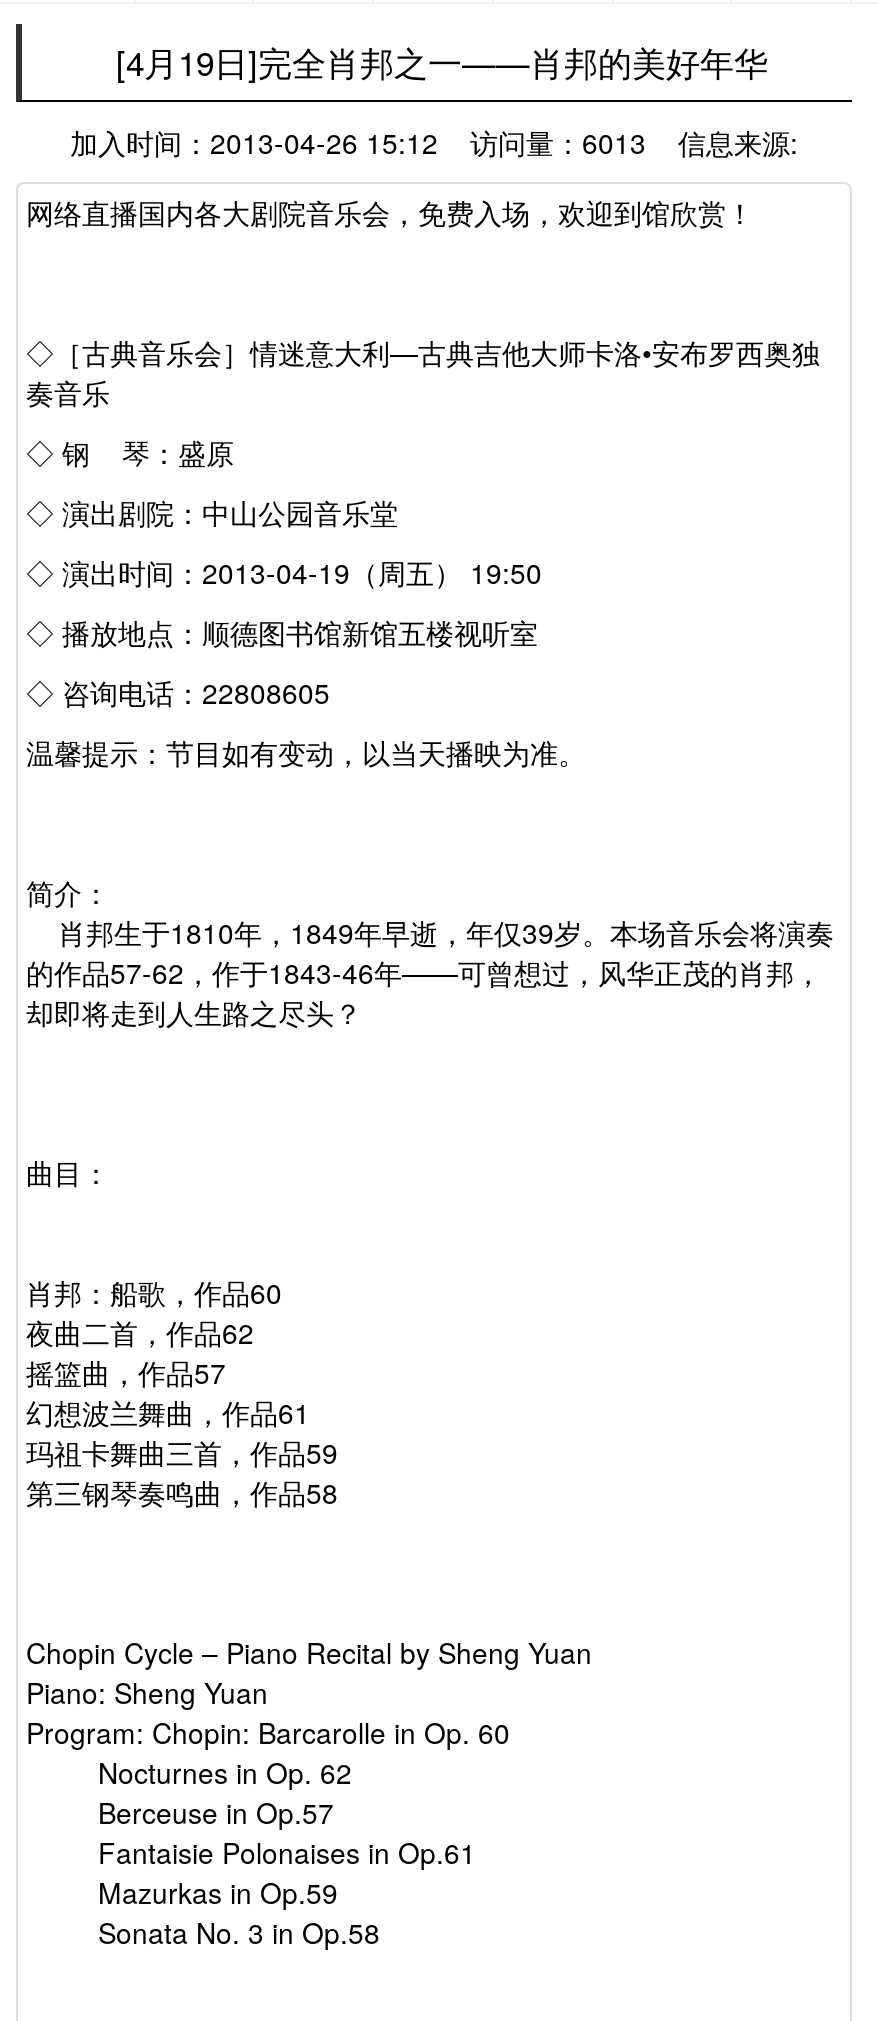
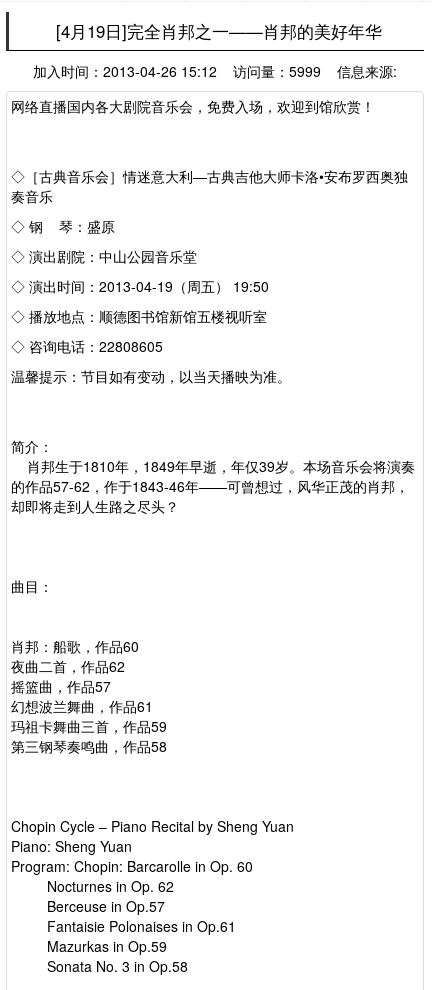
- 加入时间：2013-04-26 15:12 访问量：6013 信息来源:
+ 加入时间：2013-04-26 15:12 访问量：5999 信息来源:
